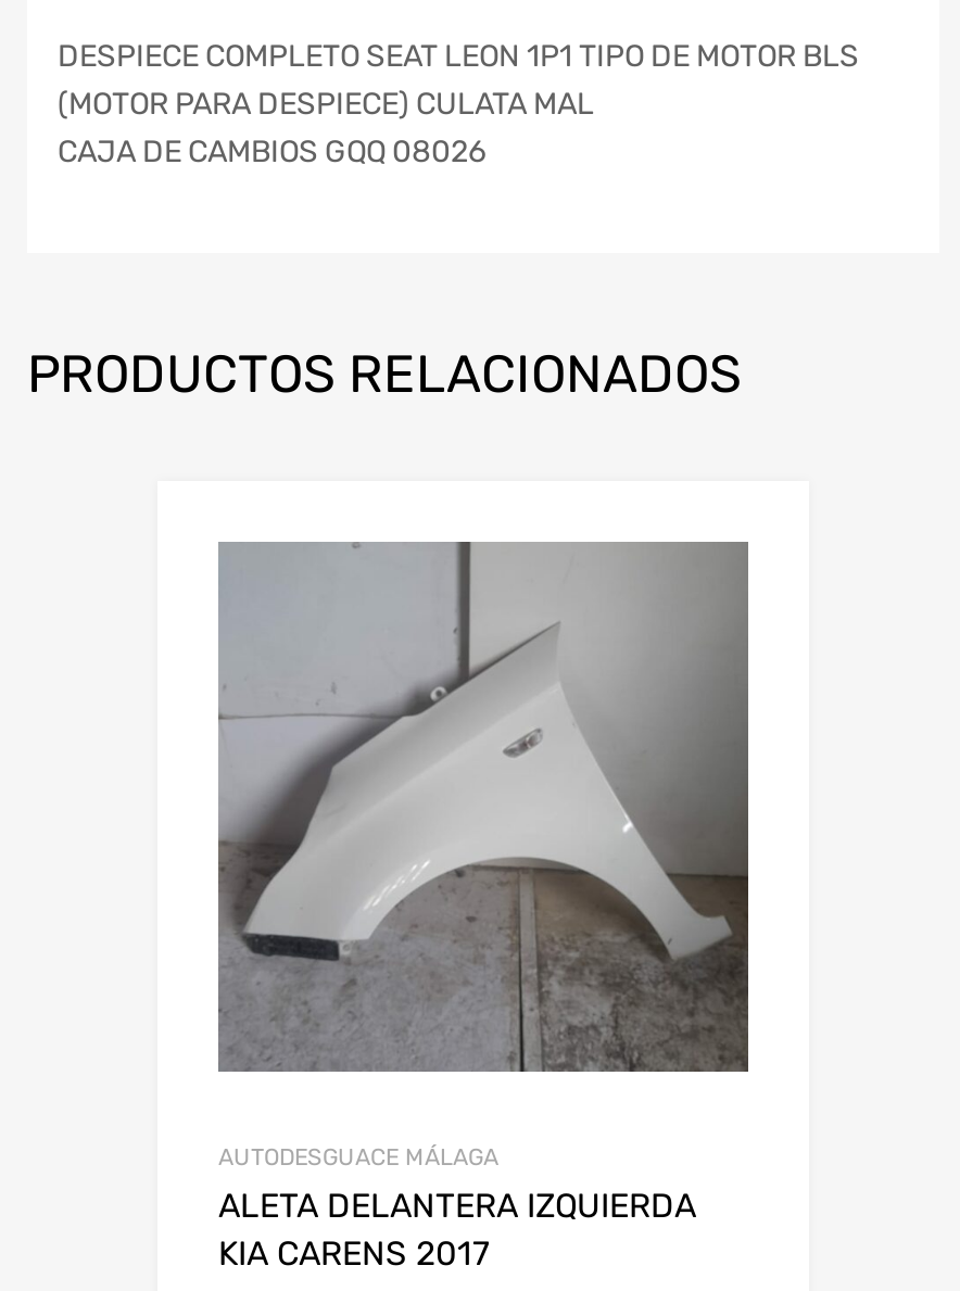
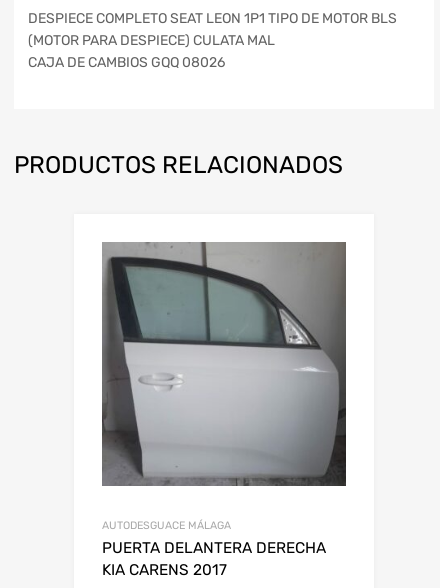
- [image]
+ [image]

- ALETA DELANTERA IZQUIERDA
+ PUERTA DELANTERA DERECHA
